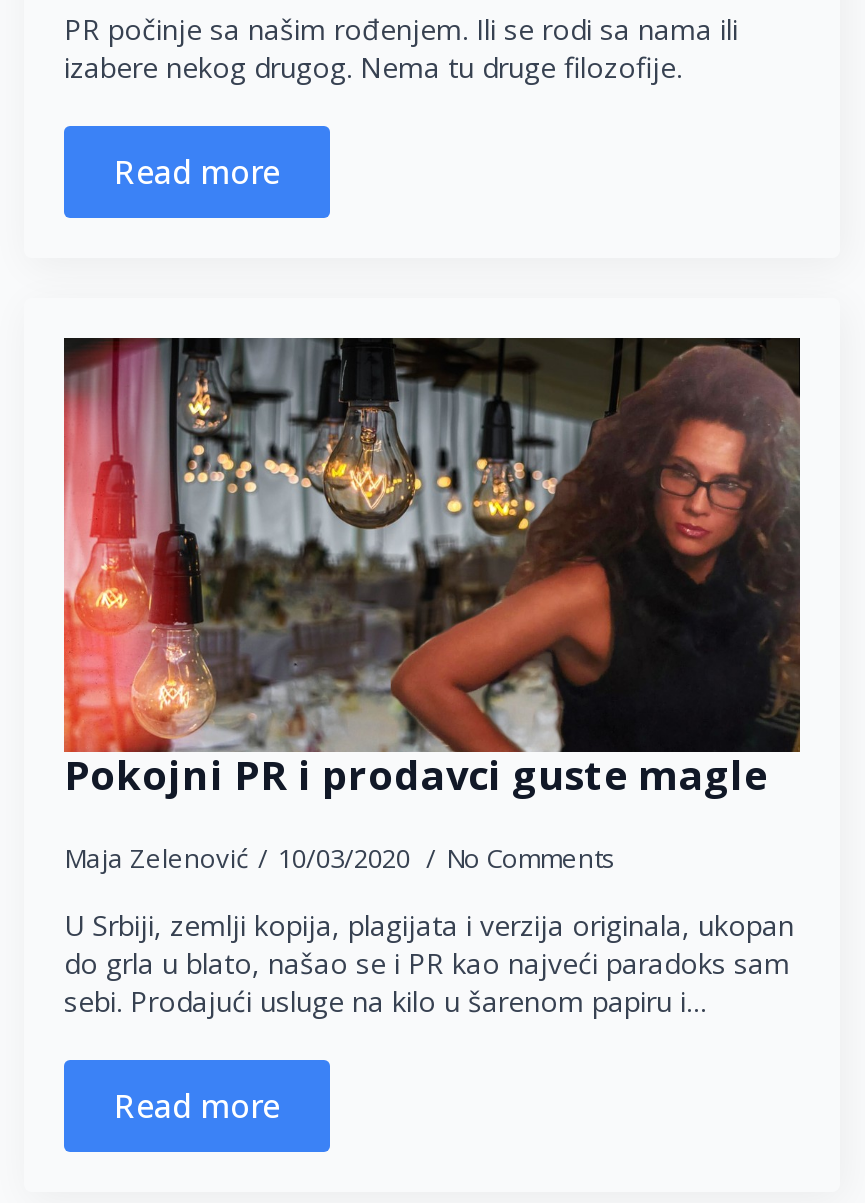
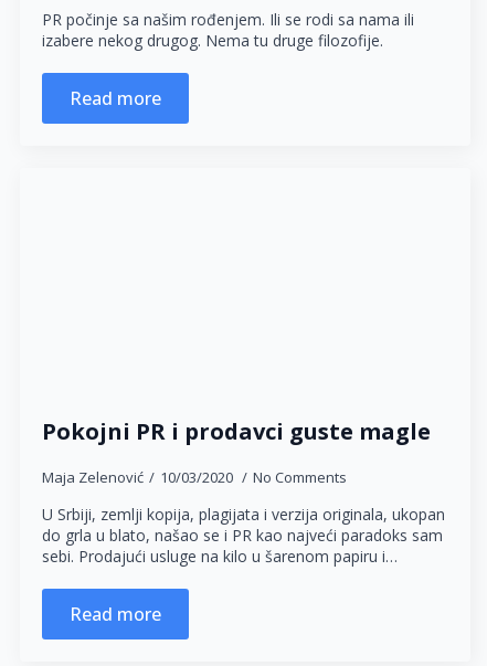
- [image]
